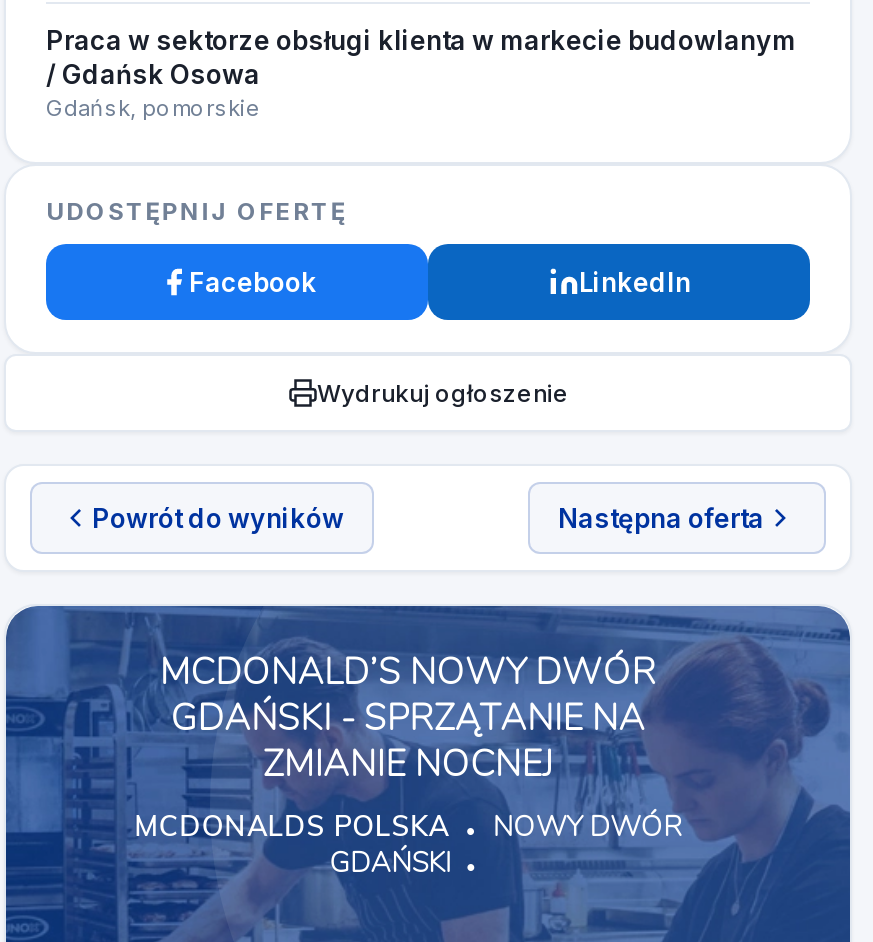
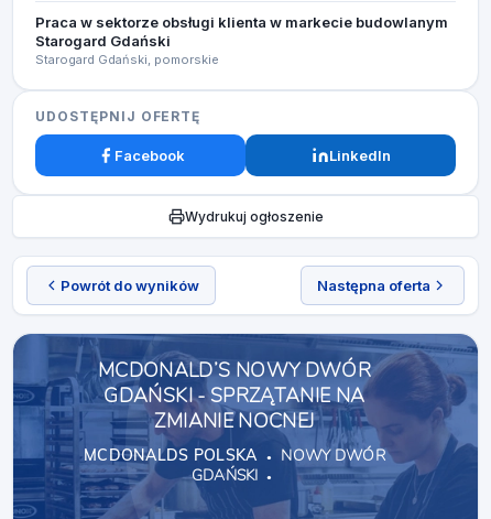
- / Gdańsk Osowa
- Gdańsk, pomorskie
+ Starogard Gdański
+ Starogard Gdański, pomorskie
